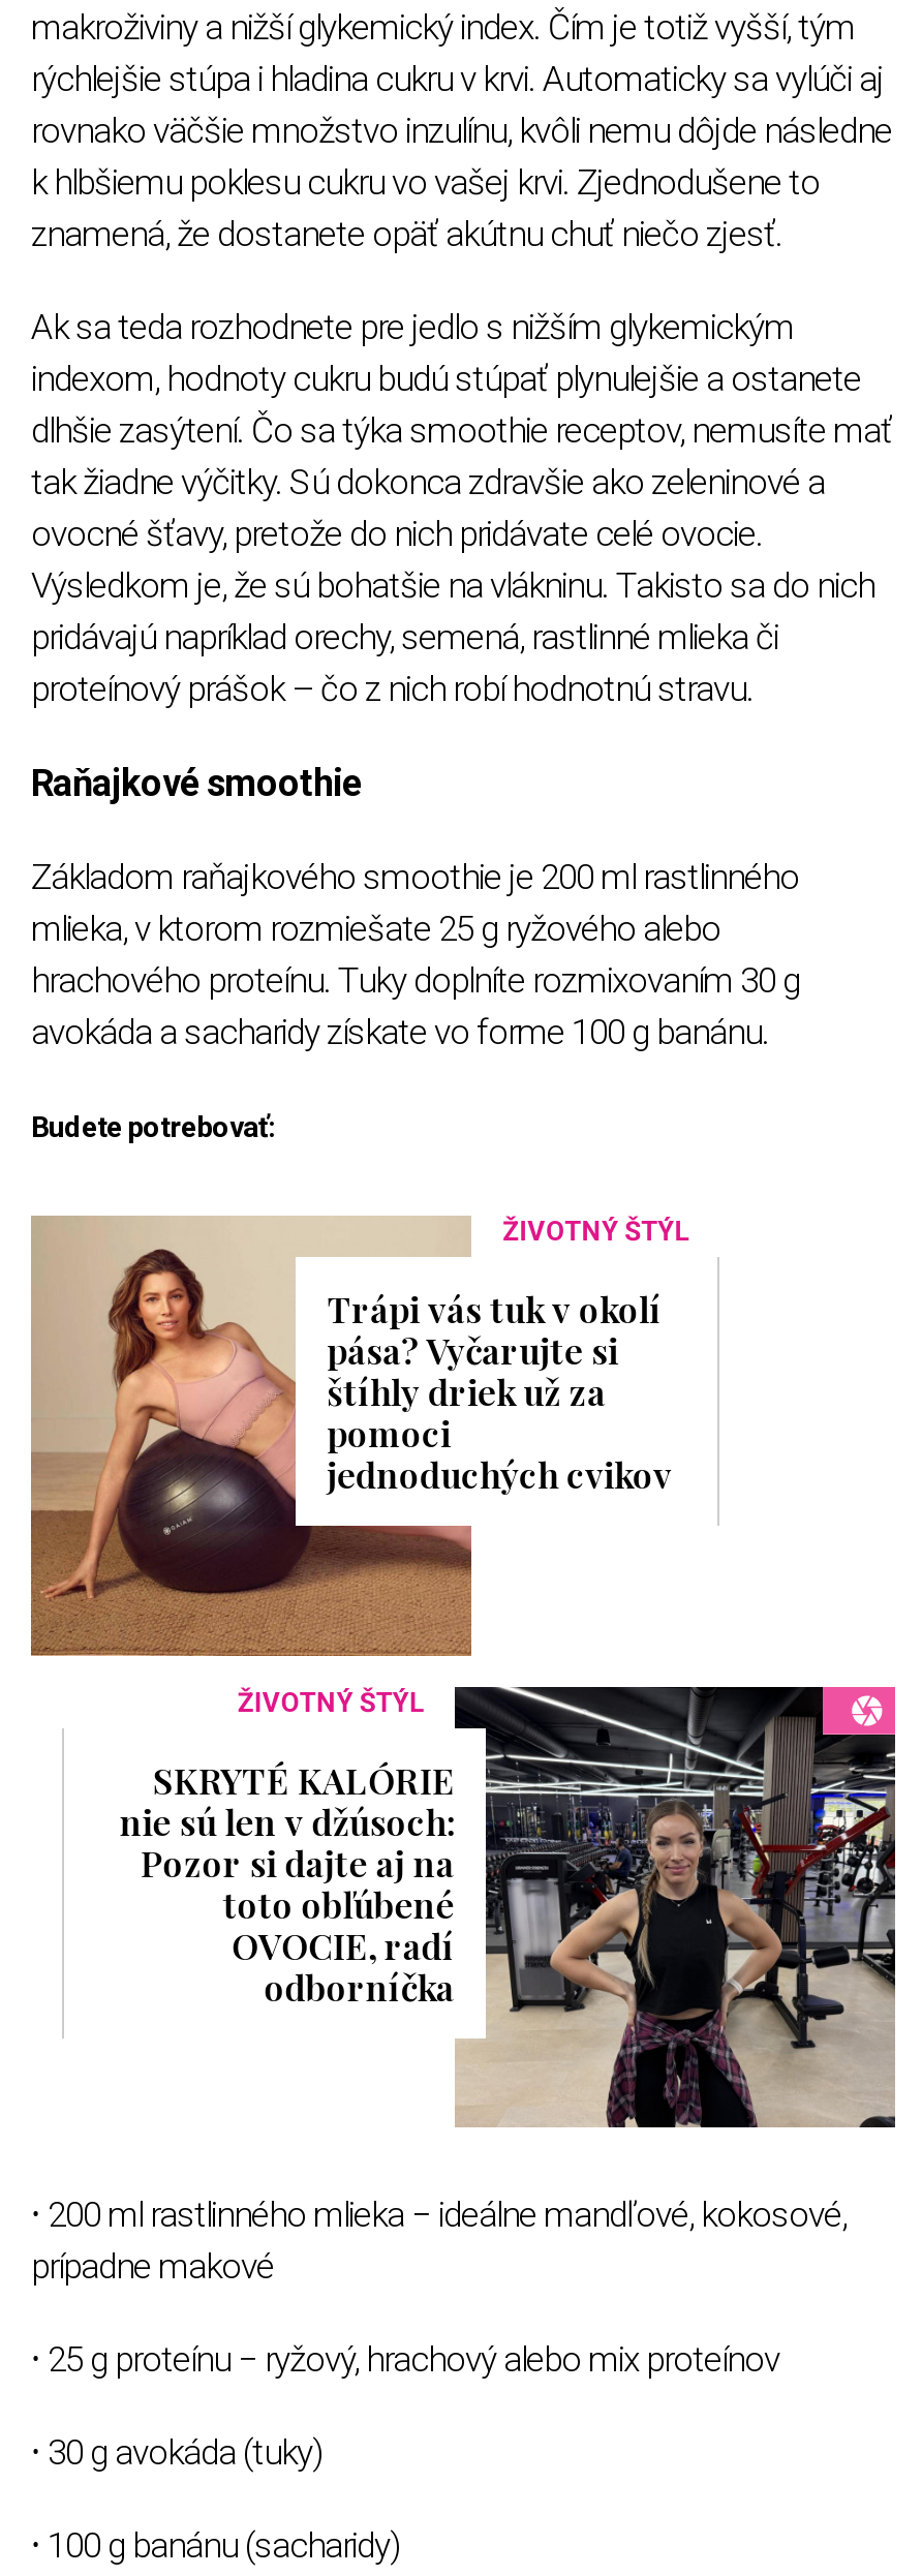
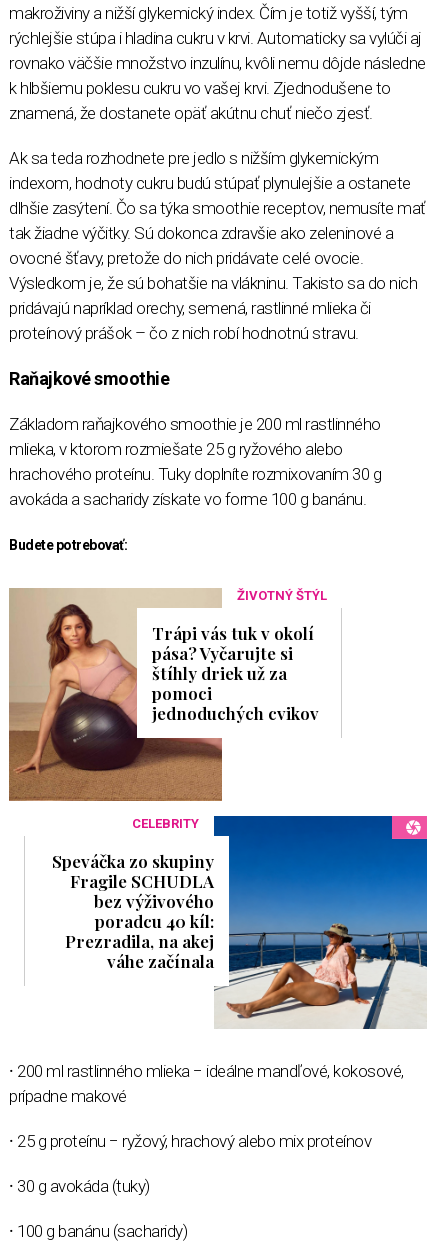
- [image]
- SKRYTÉ KALÓRIE
- nie sú len v džúsoch:
- Pozor si dajte aj na
- toto obľúbené
- OVOCIE, radí
- odborníčka
+ [image]
+ Speváčka zo skupiny
+ Fragile SCHUDLA
+ bez výživového
+ poradcu 40 kíl:
+ Prezradila, na akej
+ váhe začínala

- ŽIVOTNÝ ŠTÝL
+ CELEBRITY
